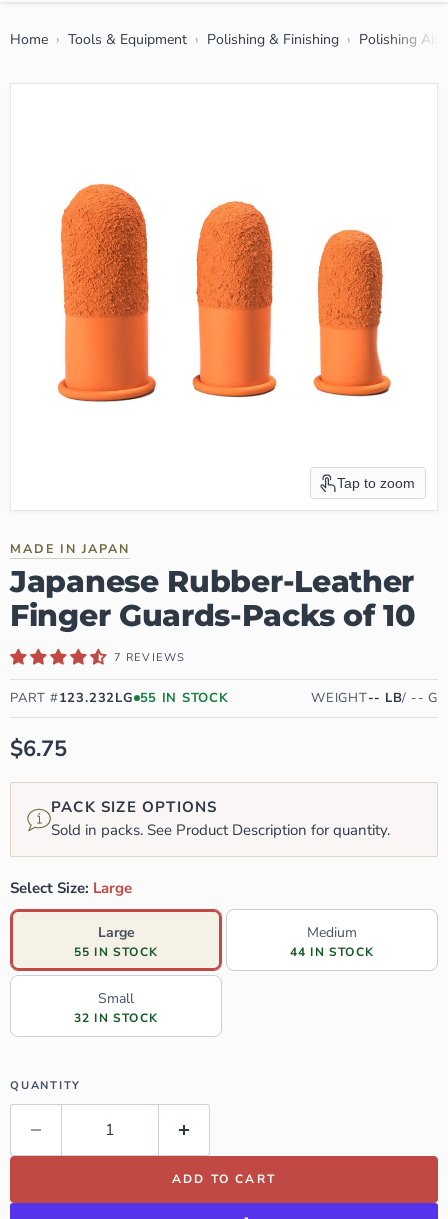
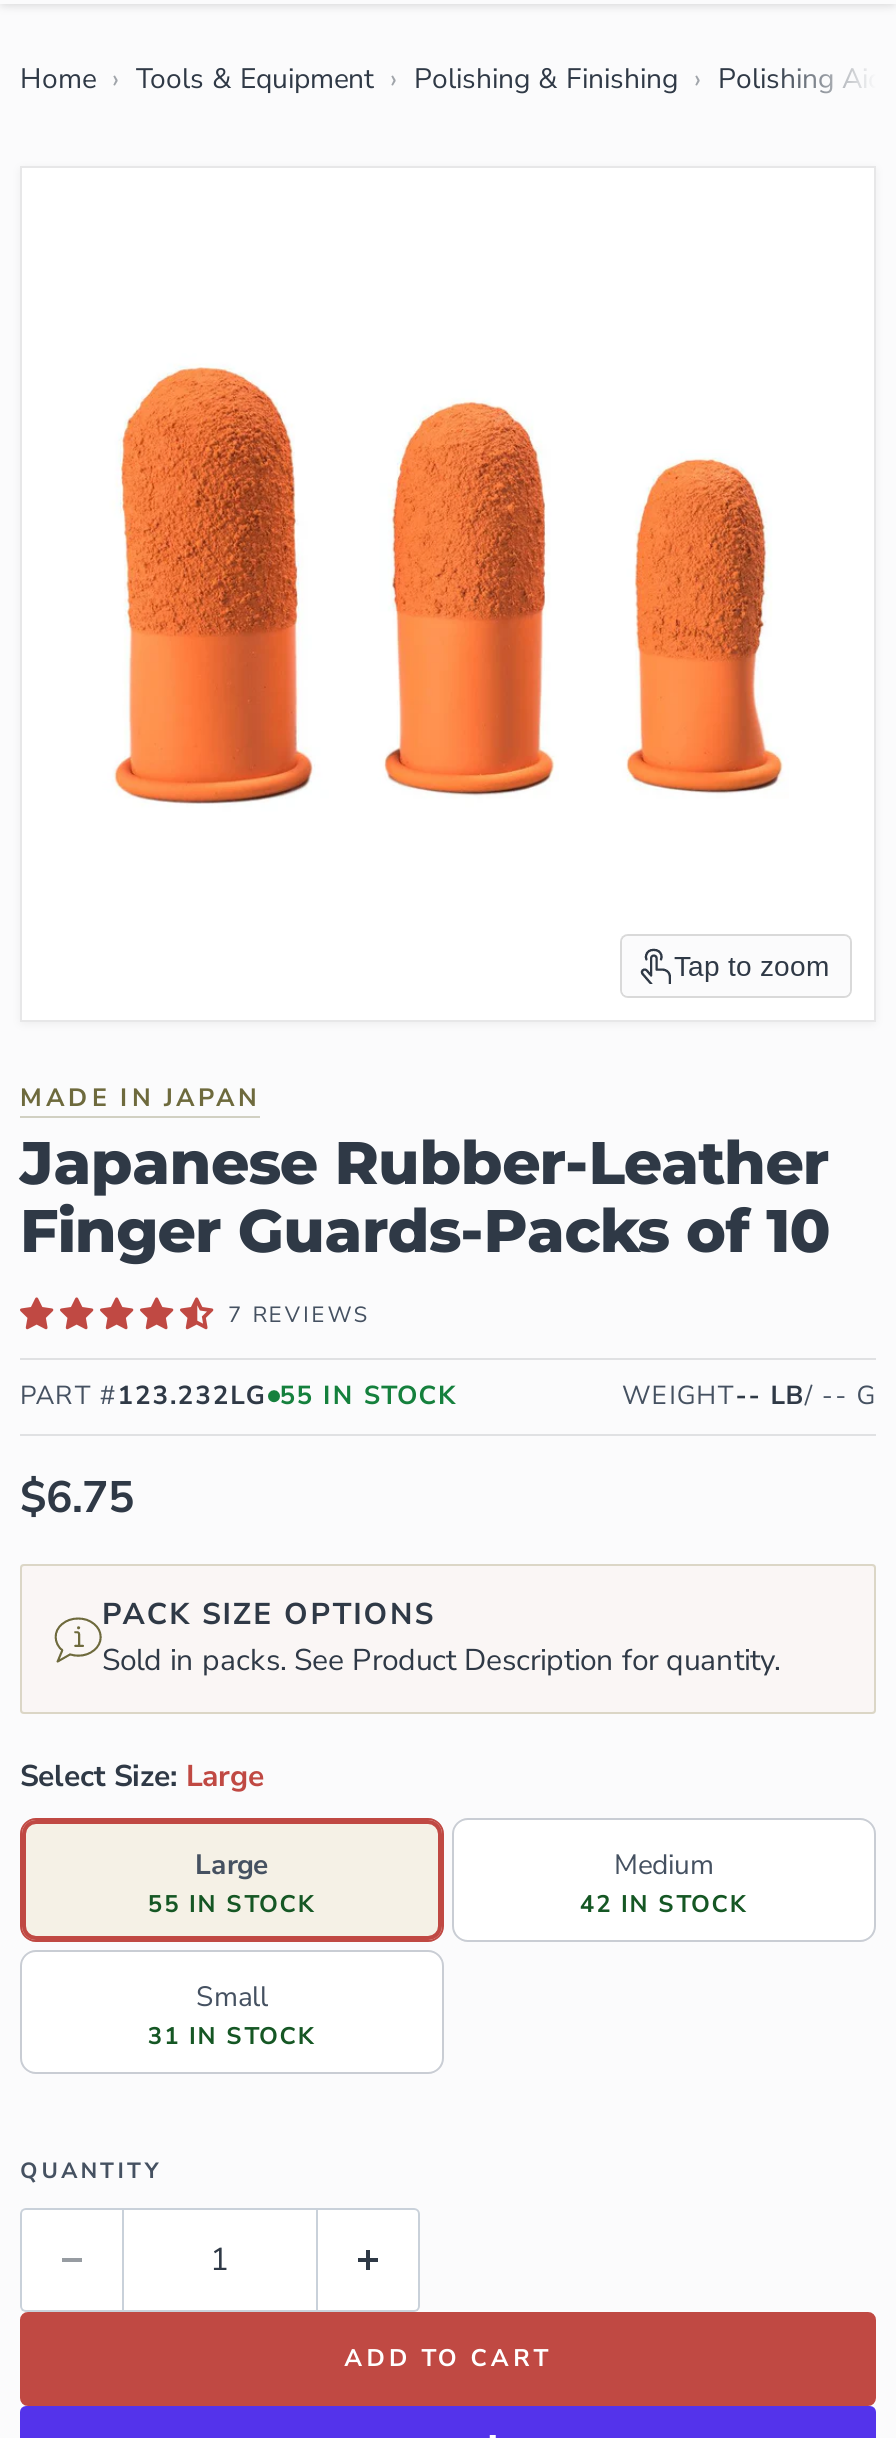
- 44 IN STOCK
+ 42 IN STOCK

- 32 IN STOCK
+ 31 IN STOCK
